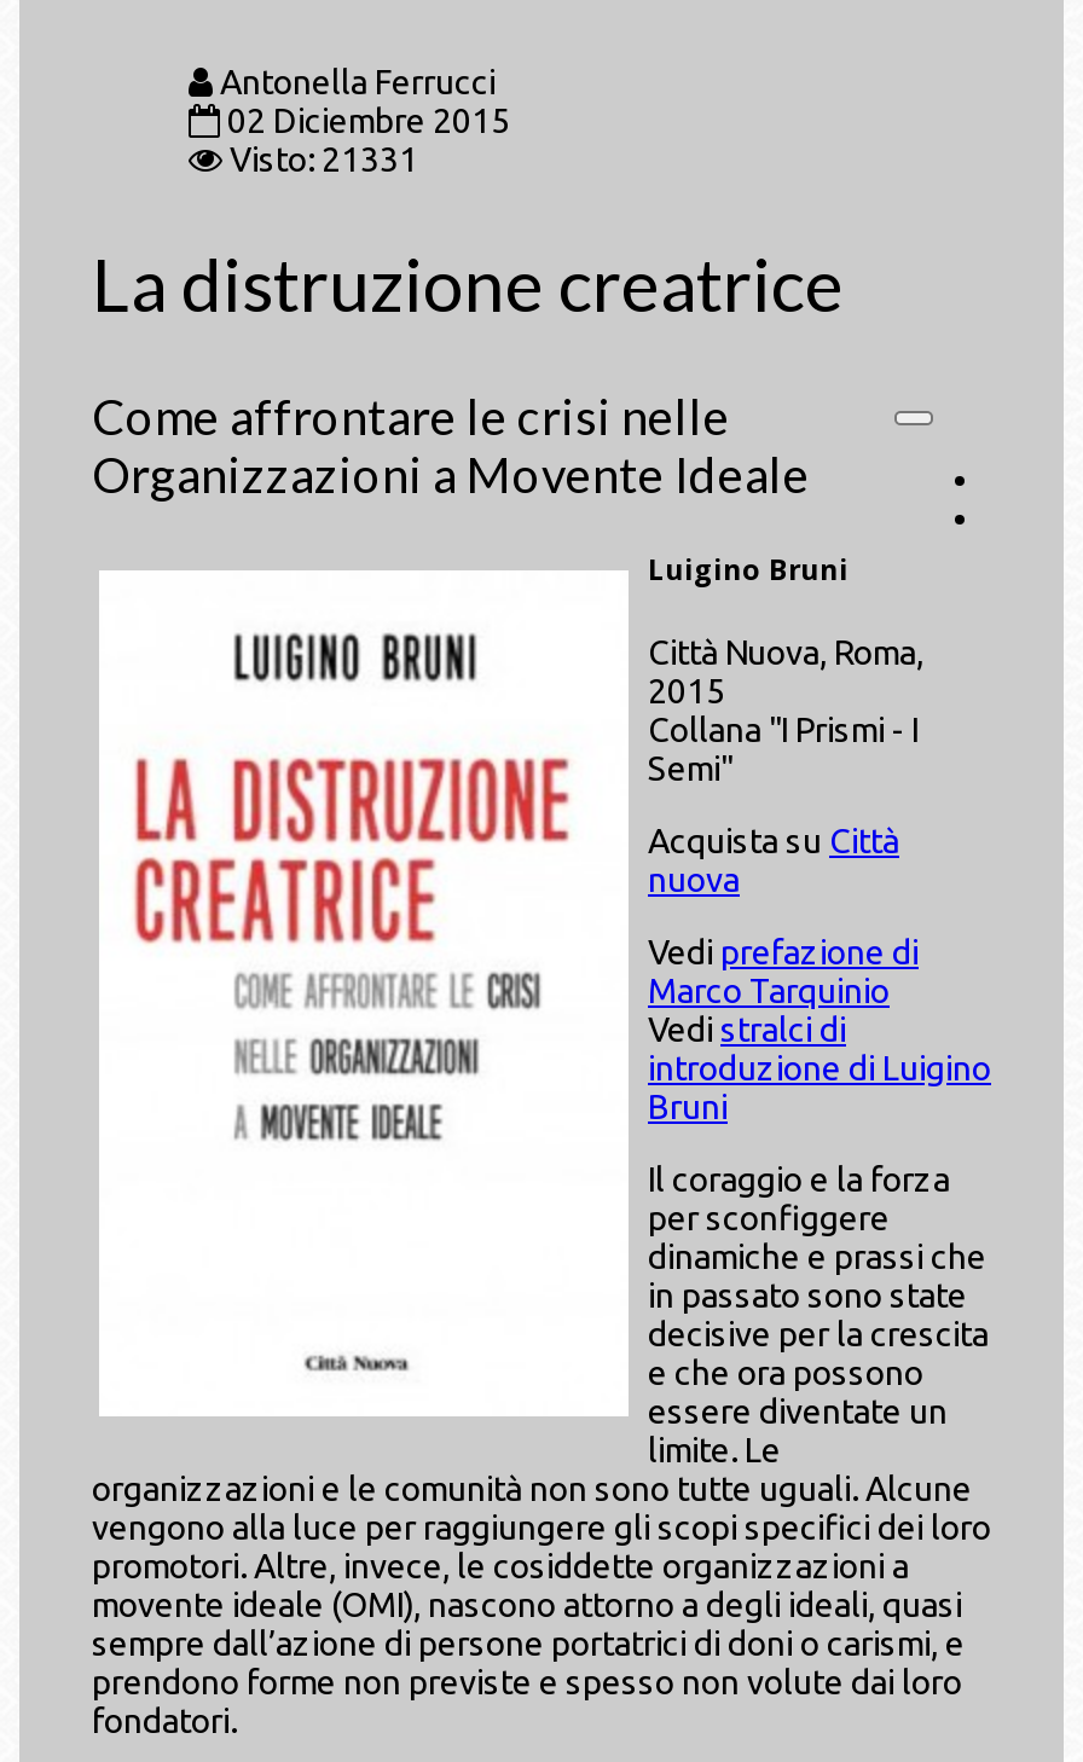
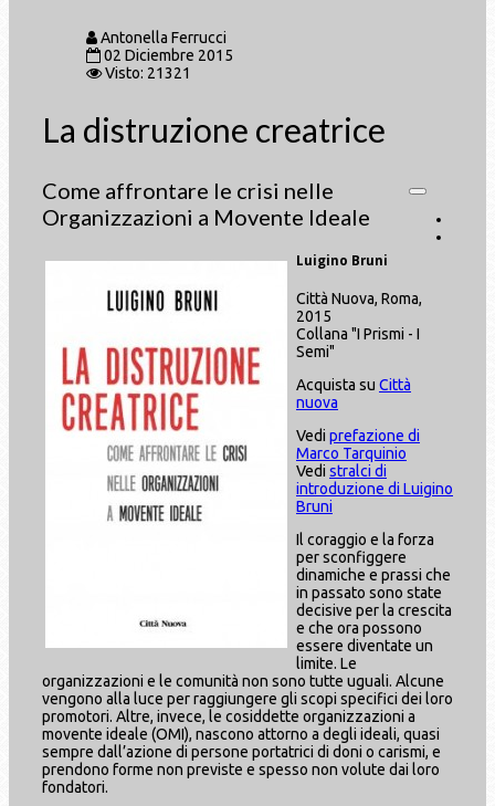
- Visto: 21331
+ Visto: 21321
